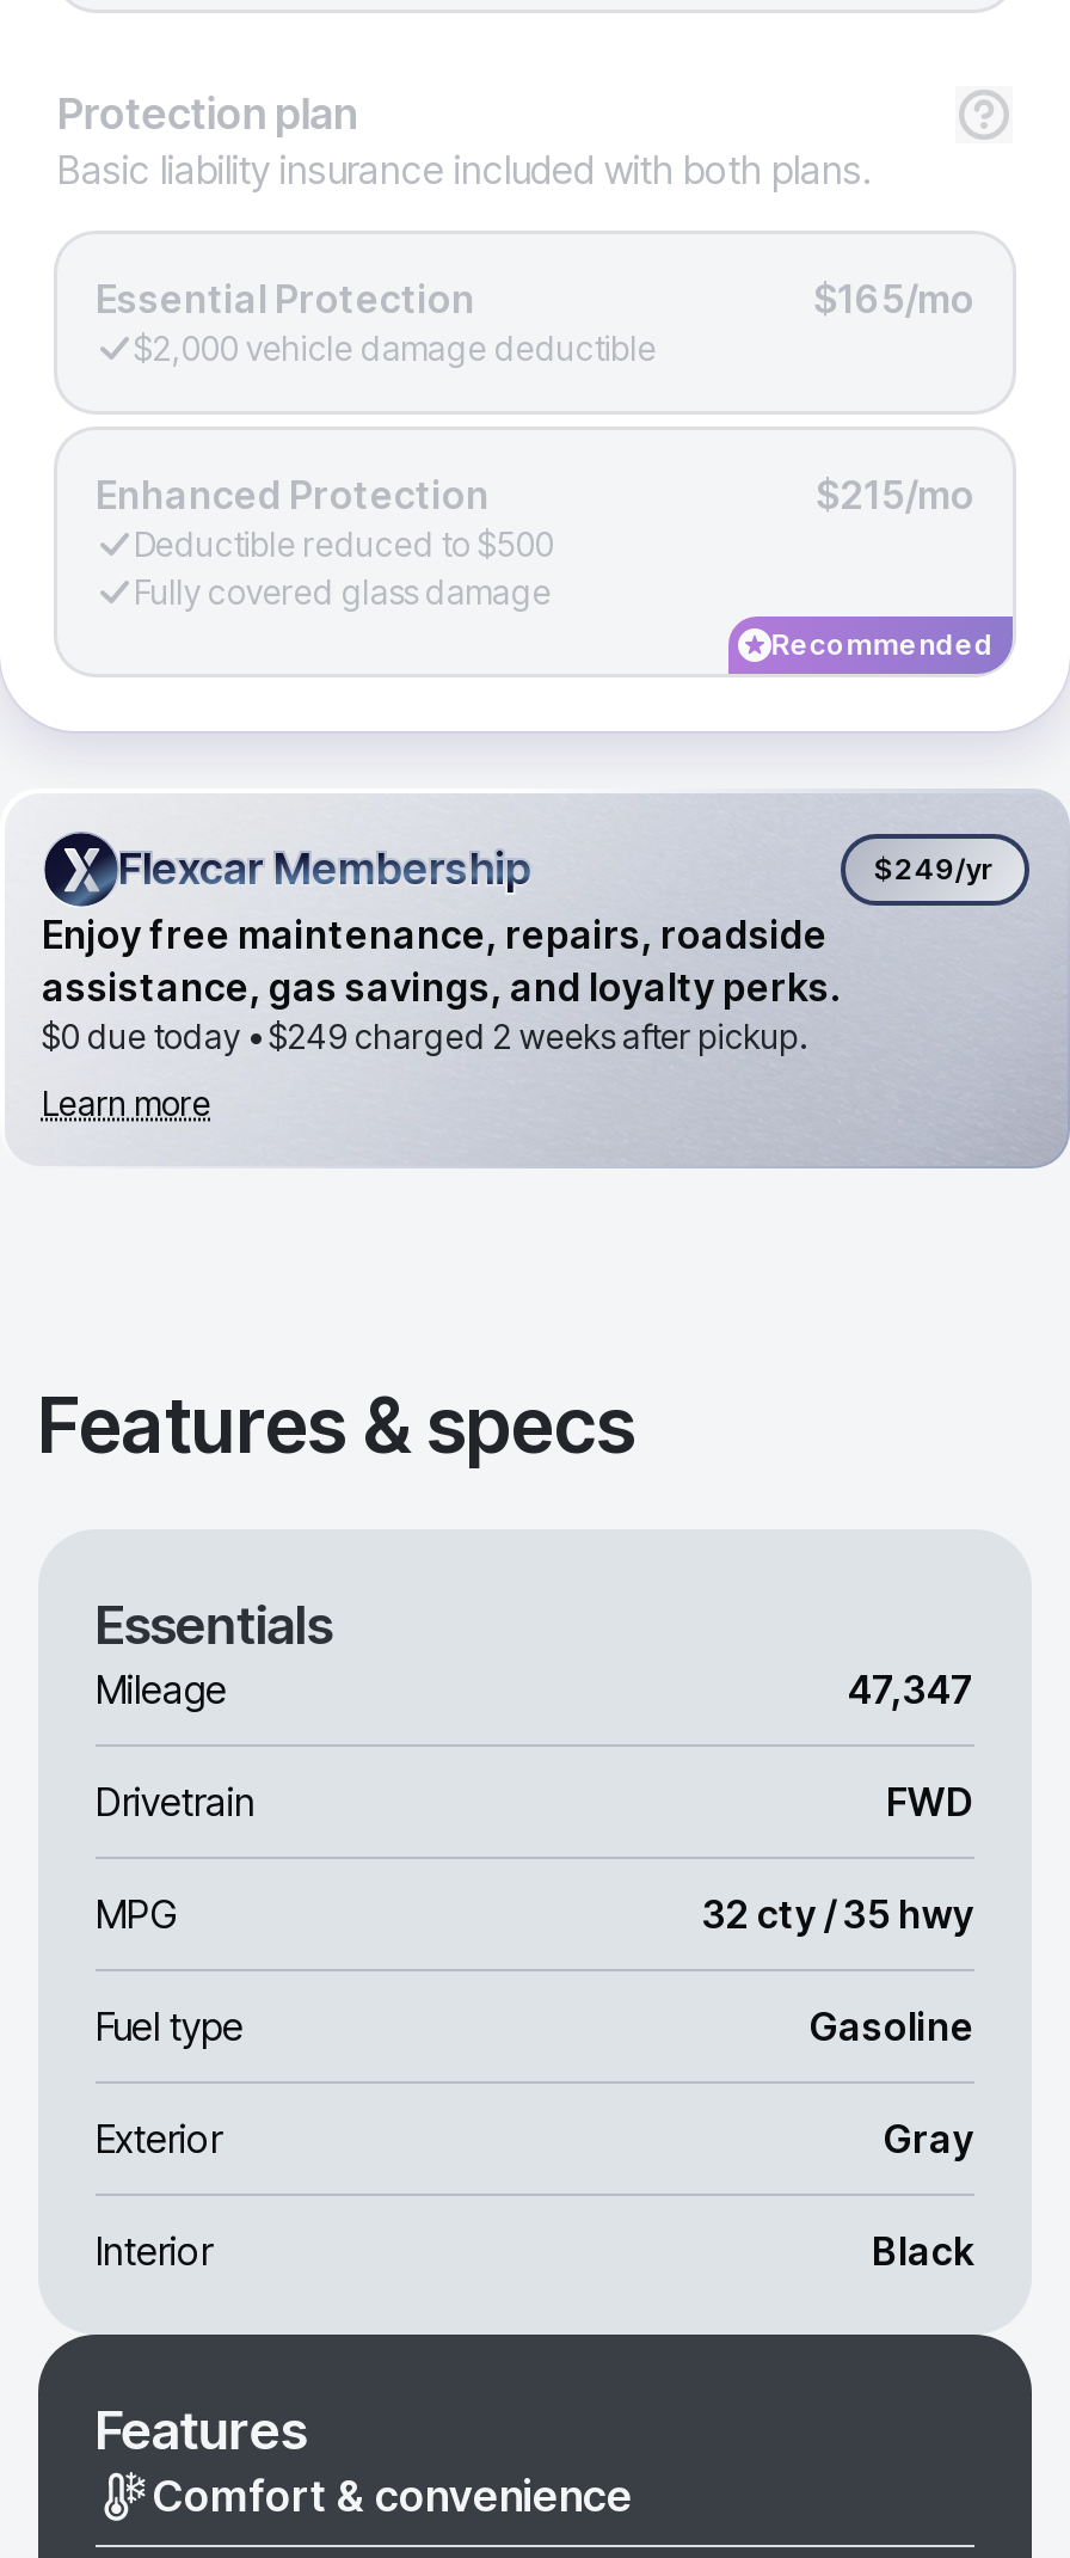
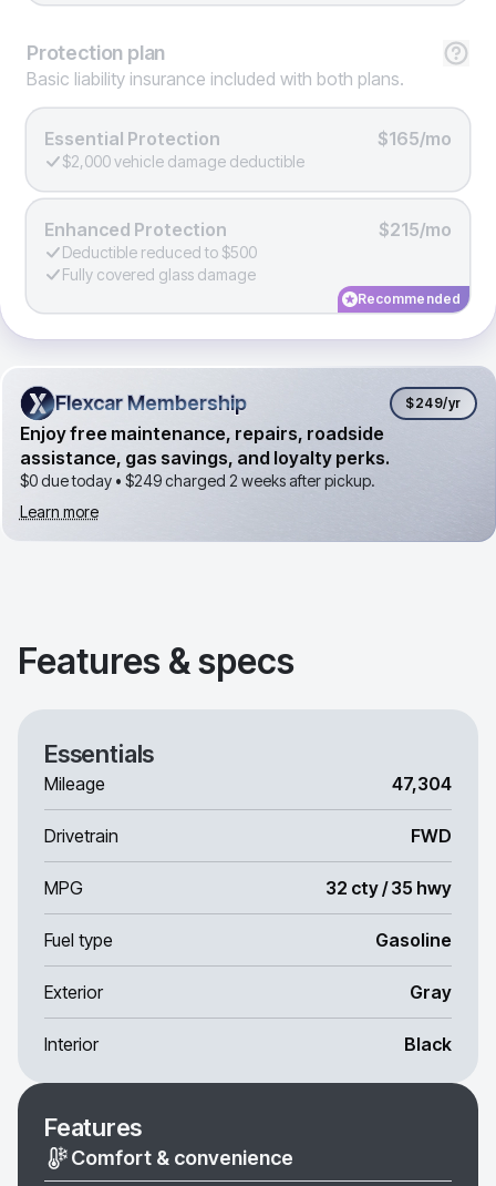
- 47,347
+ 47,304
